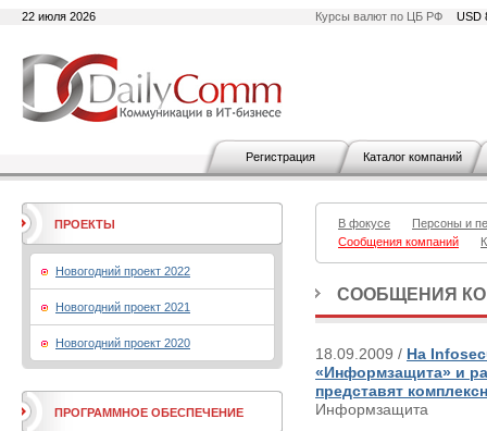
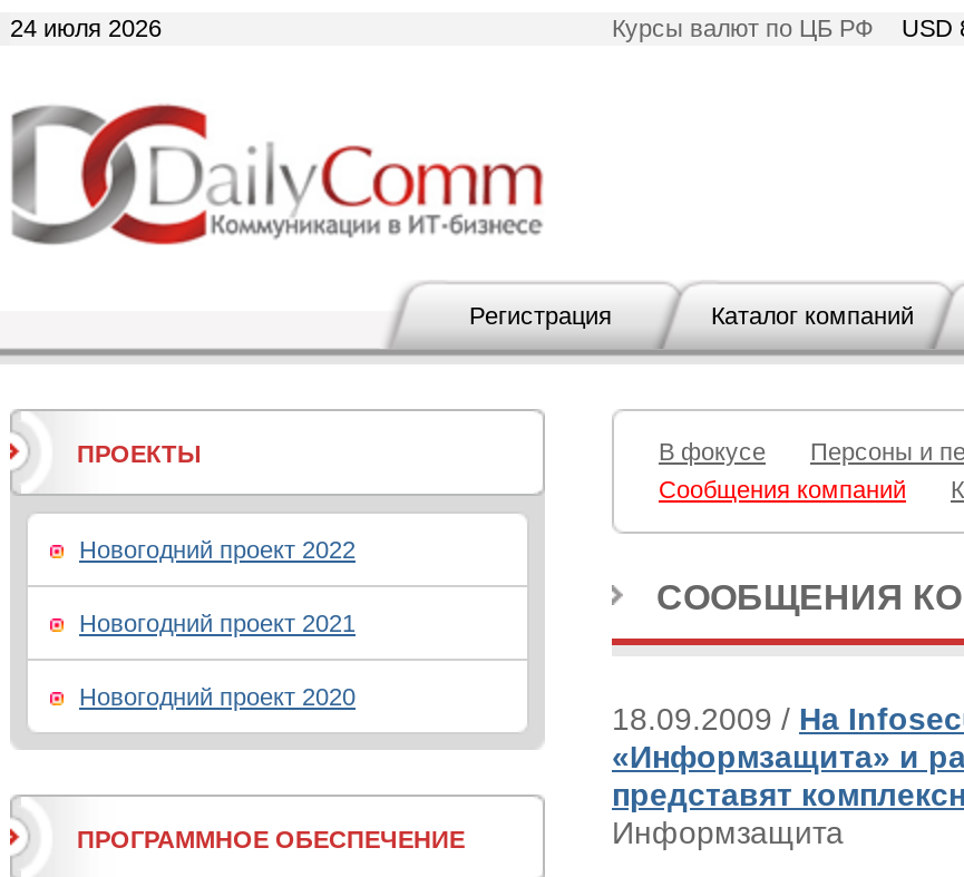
- 22 июля 2026
+ 24 июля 2026
